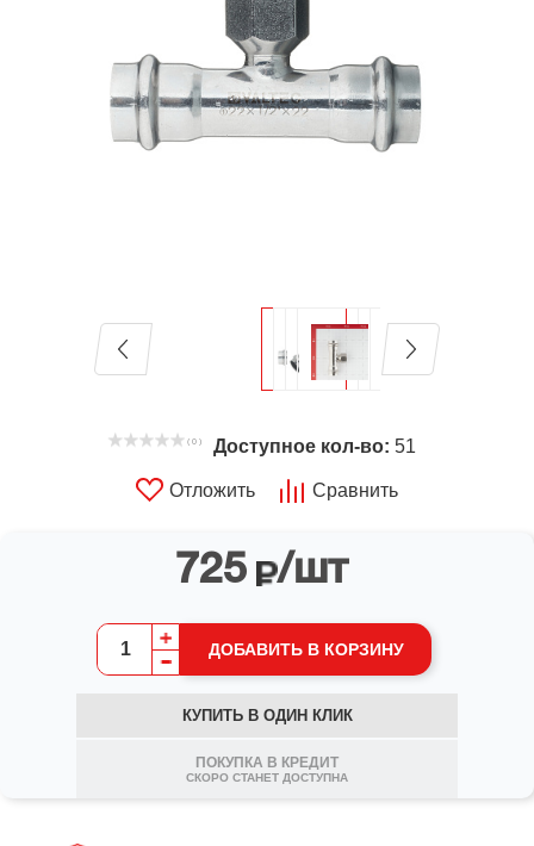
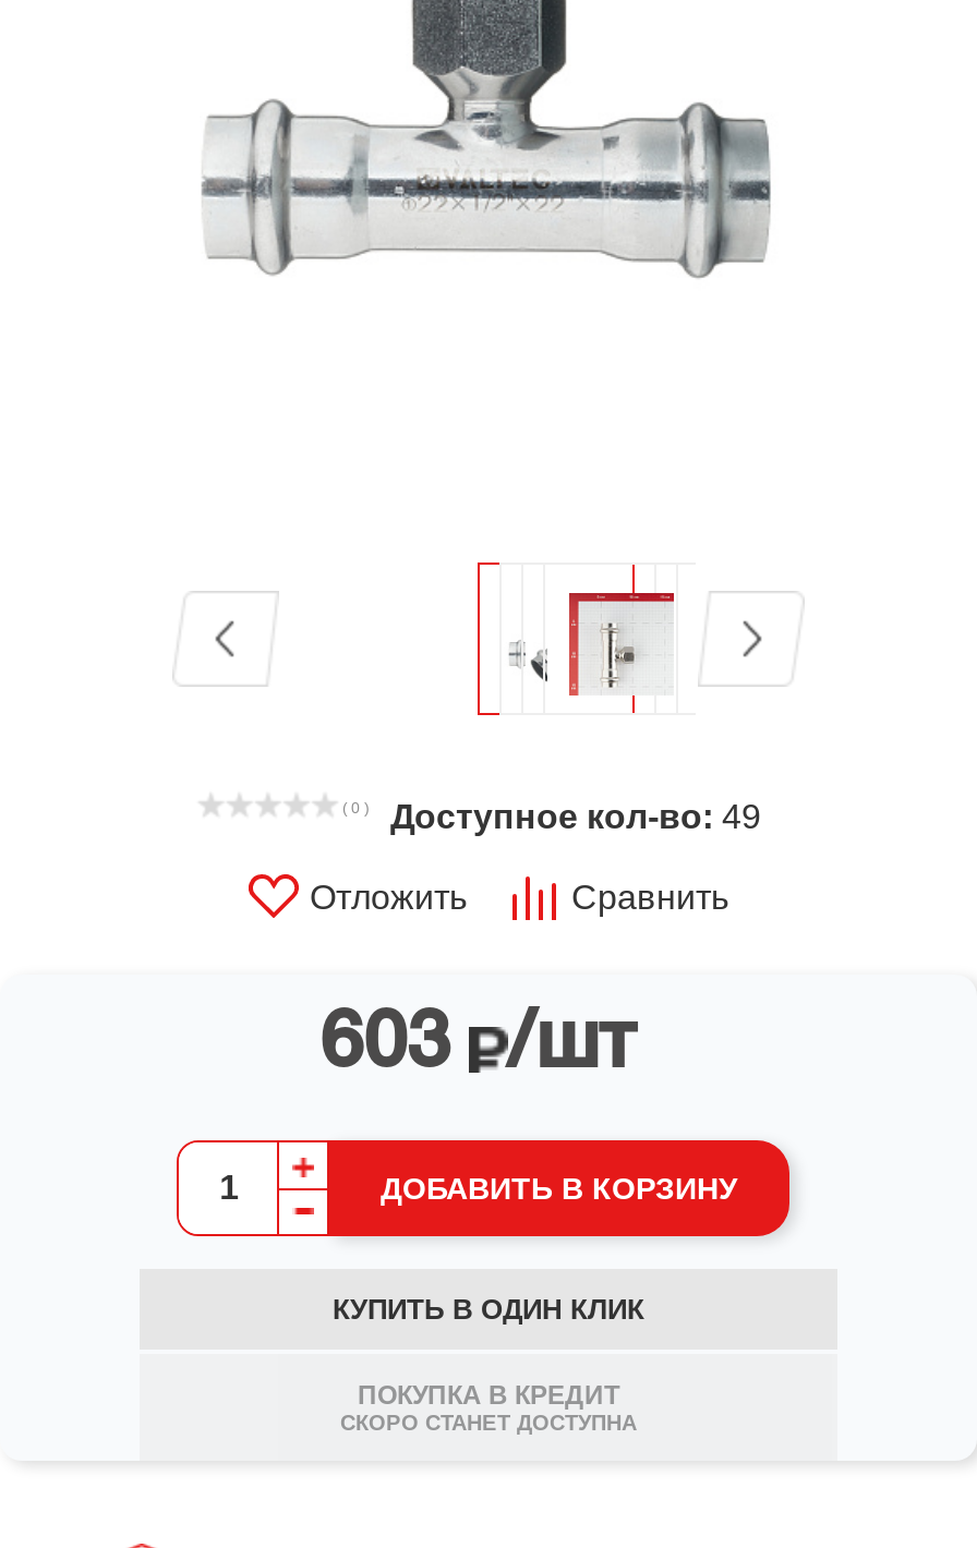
- Доступное кол-во: 51
+ Доступное кол-во: 49

- 725 /шт
+ 603 /шт
